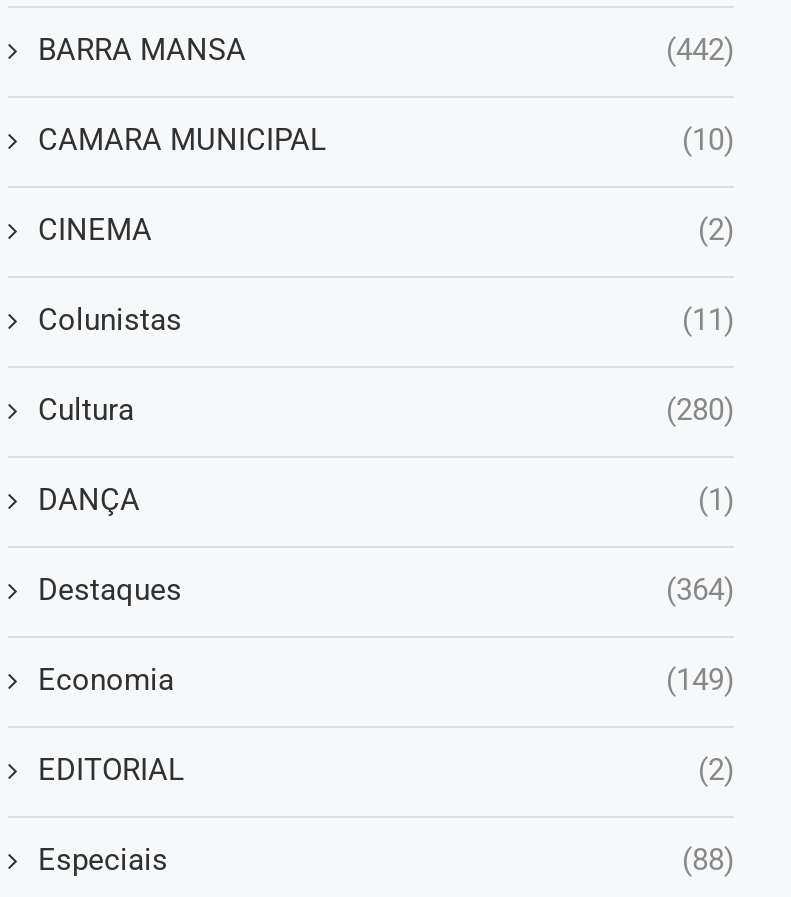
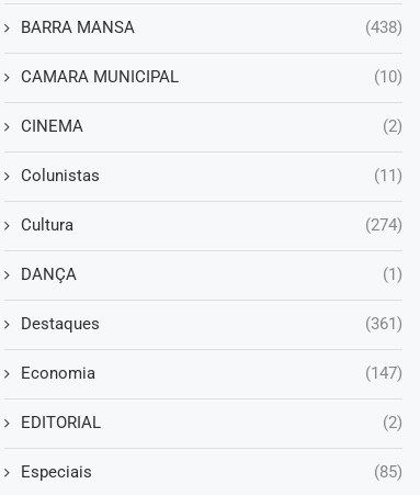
- (442)
+ (438)

- (280)
+ (274)

- (364)
+ (361)

- (149)
+ (147)

- (88)
+ (85)
